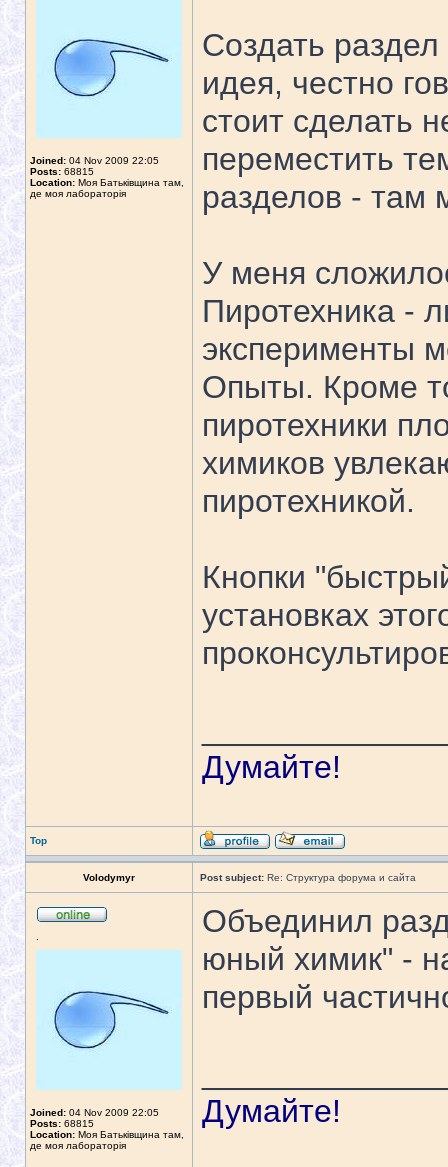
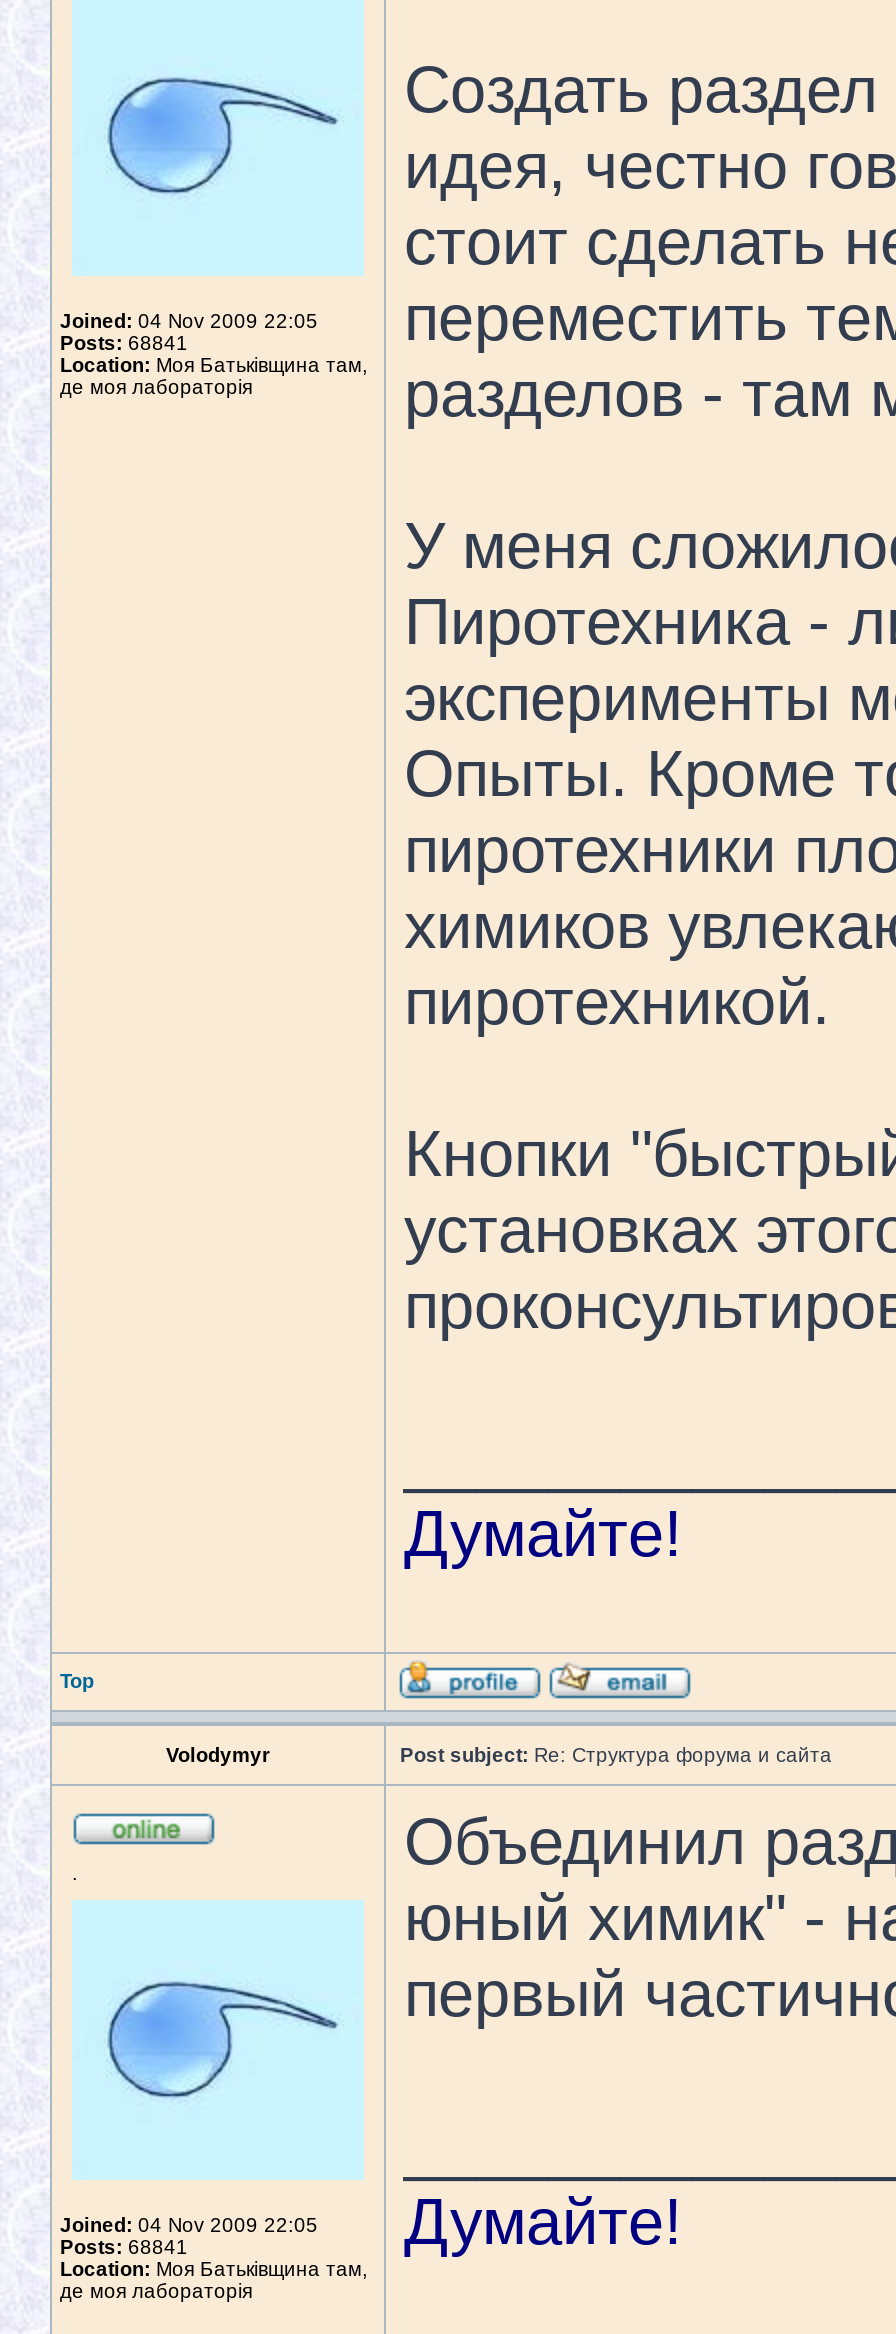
- Posts: 68815
+ Posts: 68841

- Posts: 68815
+ Posts: 68841
